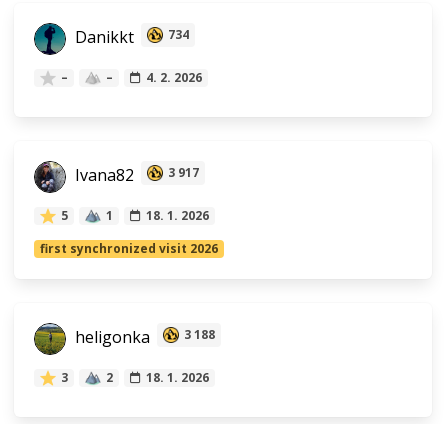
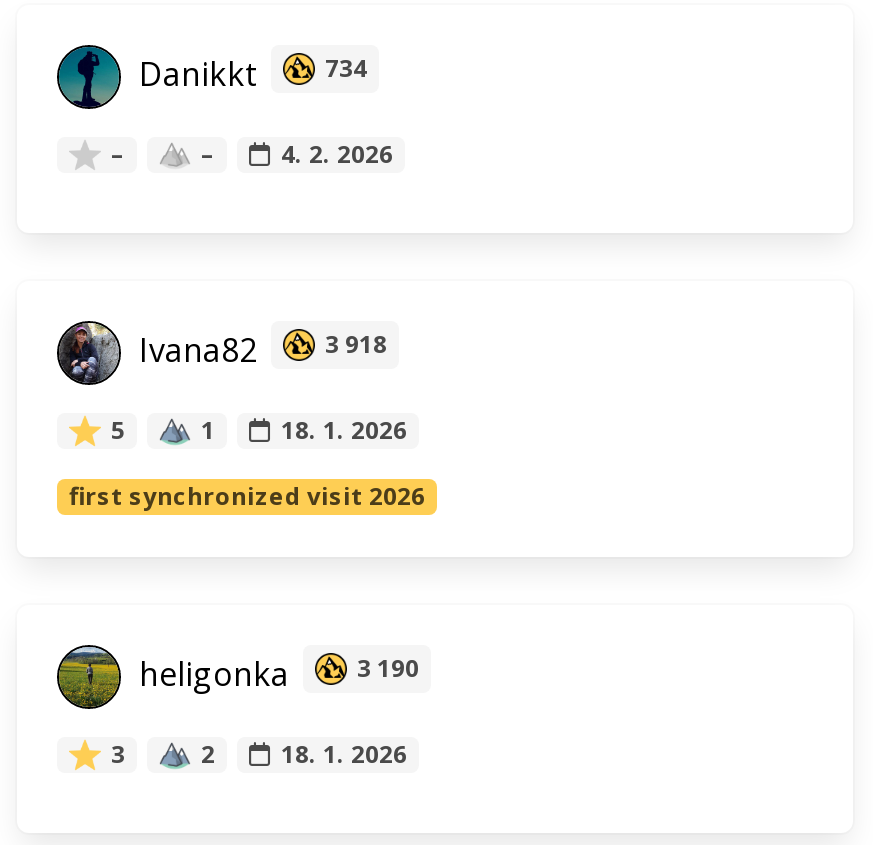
- Ivana82 3 917
+ Ivana82 3 918

- heligonka 3 188
+ heligonka 3 190
